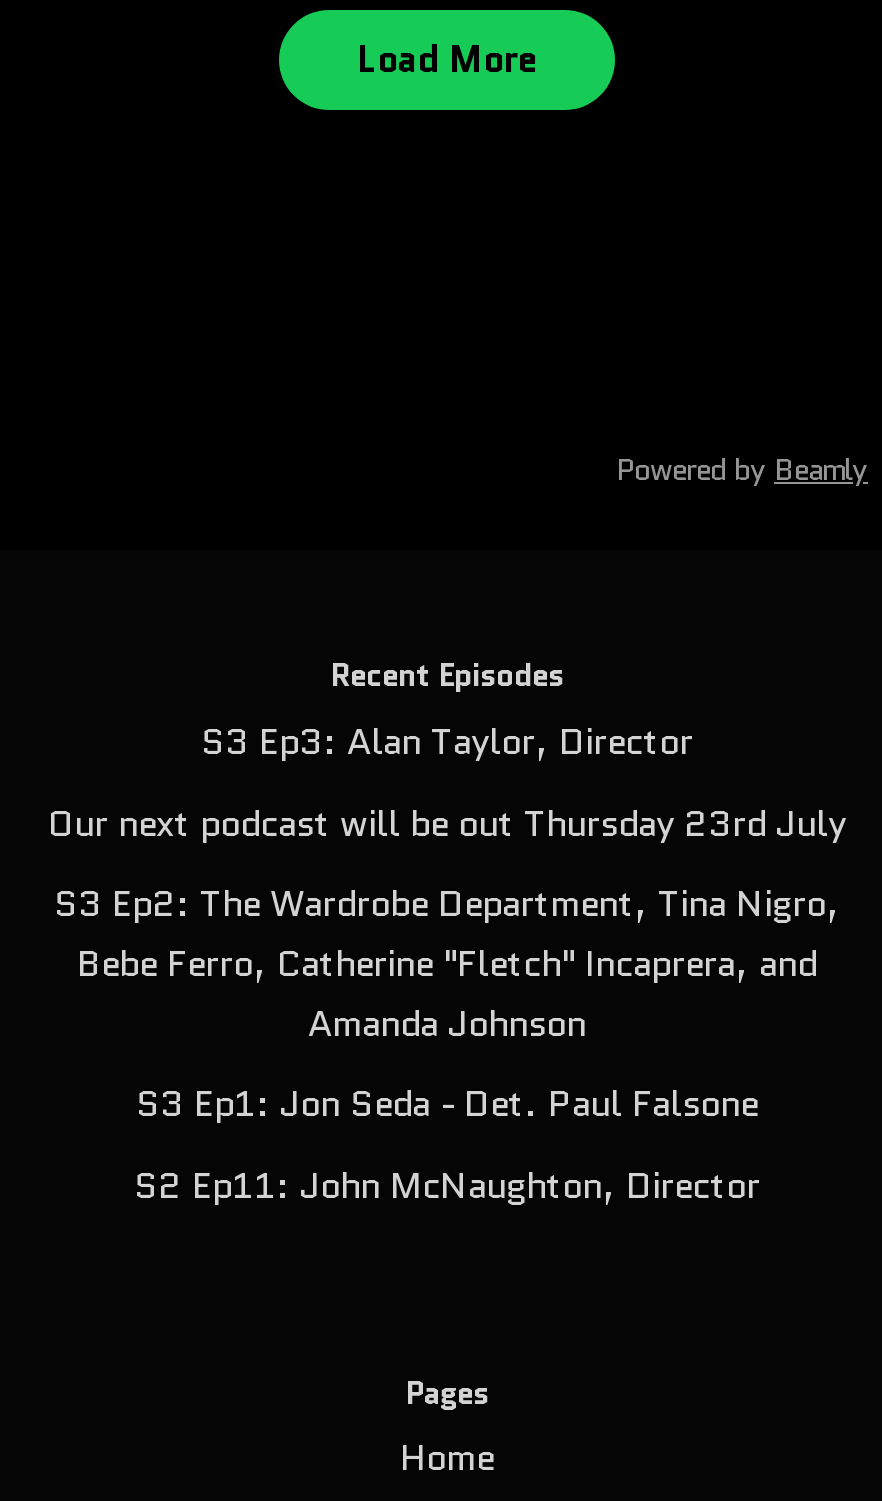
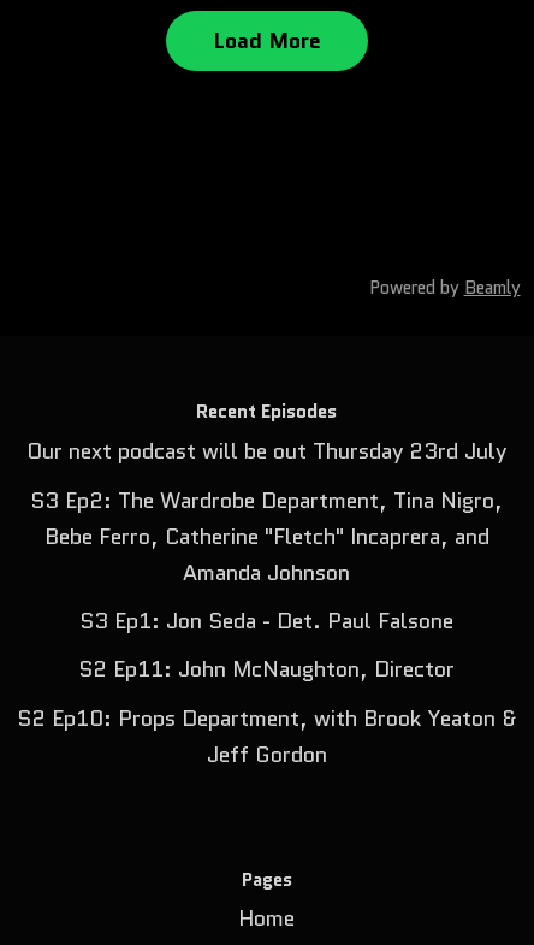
- S3 Ep3: Alan Taylor, Director

moved up: Our next podcast will be out Thursday 23rd July | Bebe Ferro, Catherine "Fletch" Incaprera, and | Amanda Johnson | S3 Ep1: Jon Seda - Det. Paul Falsone | S2 Ep11: John McNaughton, Director

+ S2 Ep10: Props Department, with Brook Yeaton &
+ Jeff Gordon
